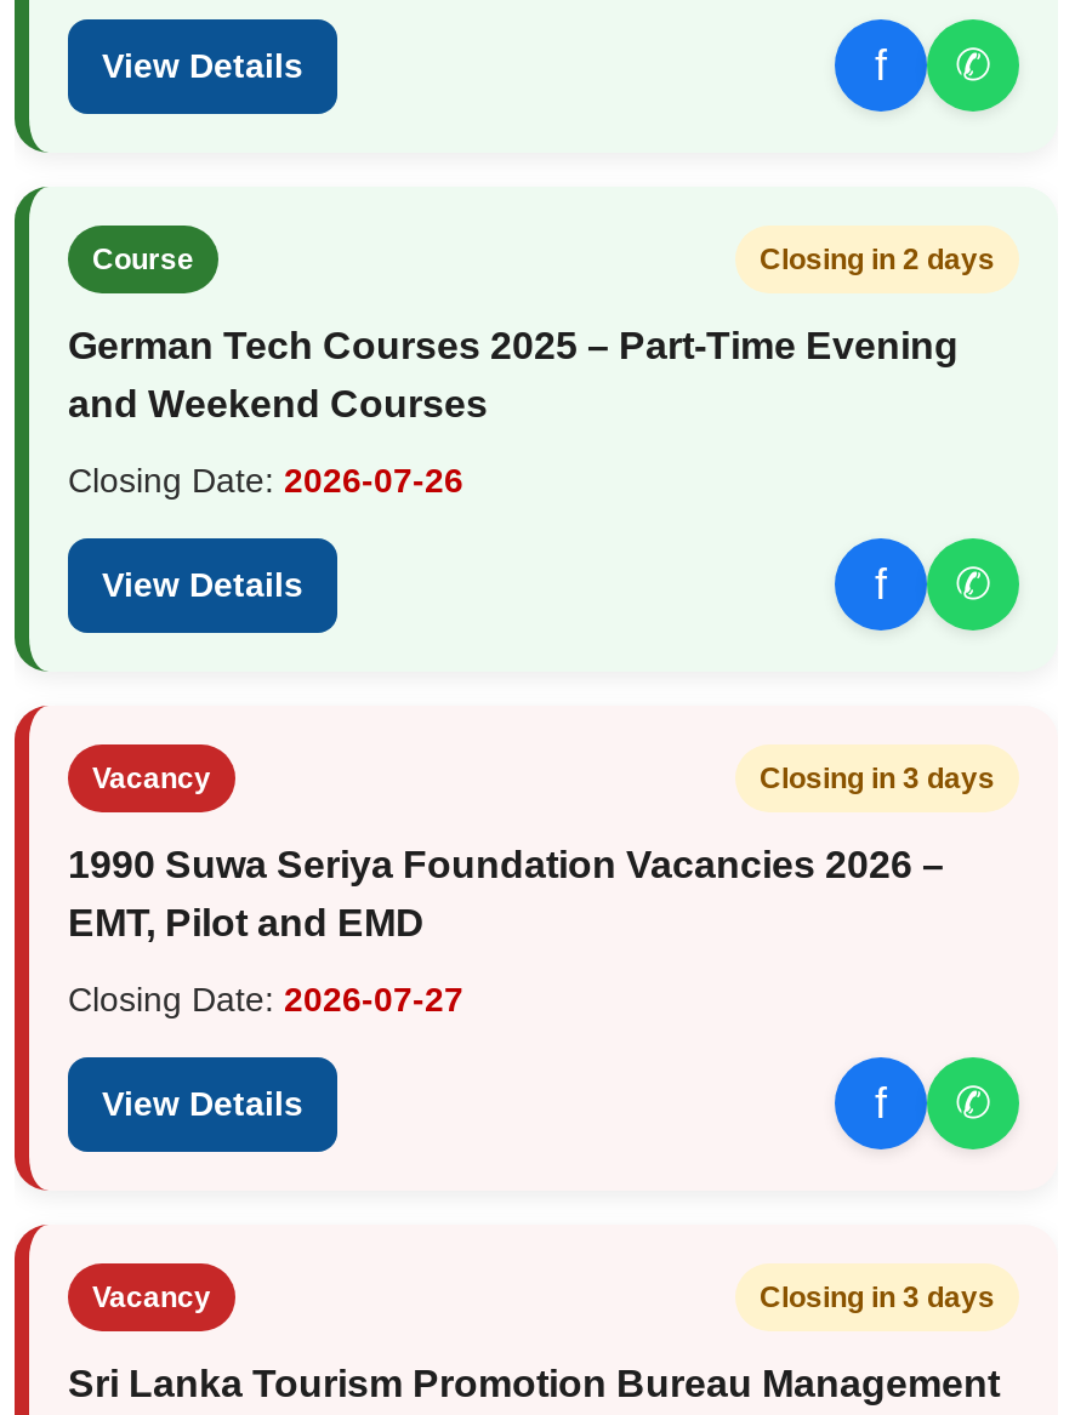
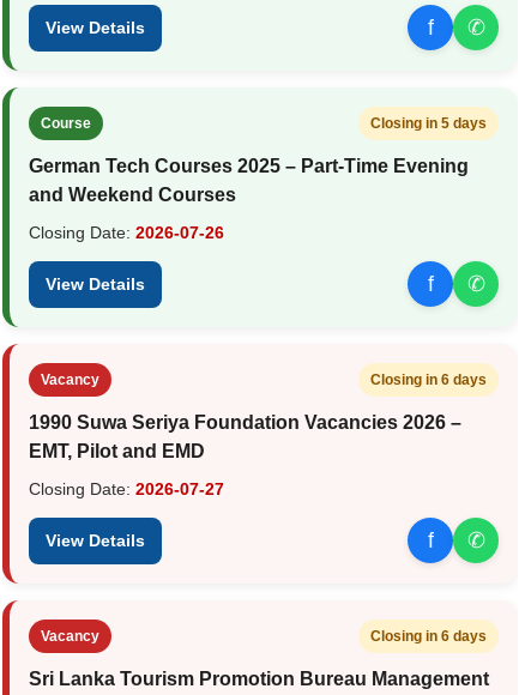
- Closing in 2 days
+ Closing in 5 days

- Closing in 3 days
+ Closing in 6 days

- Closing in 3 days
+ Closing in 6 days
